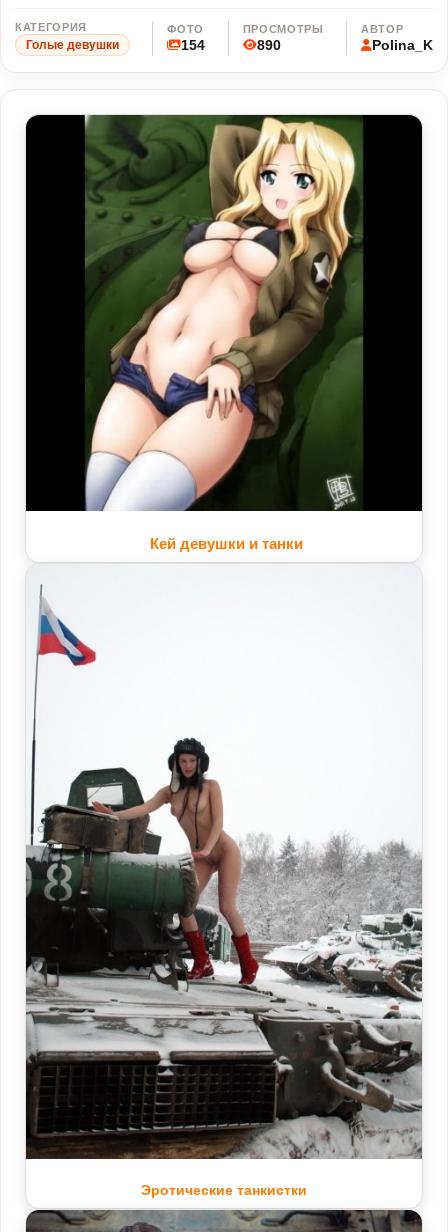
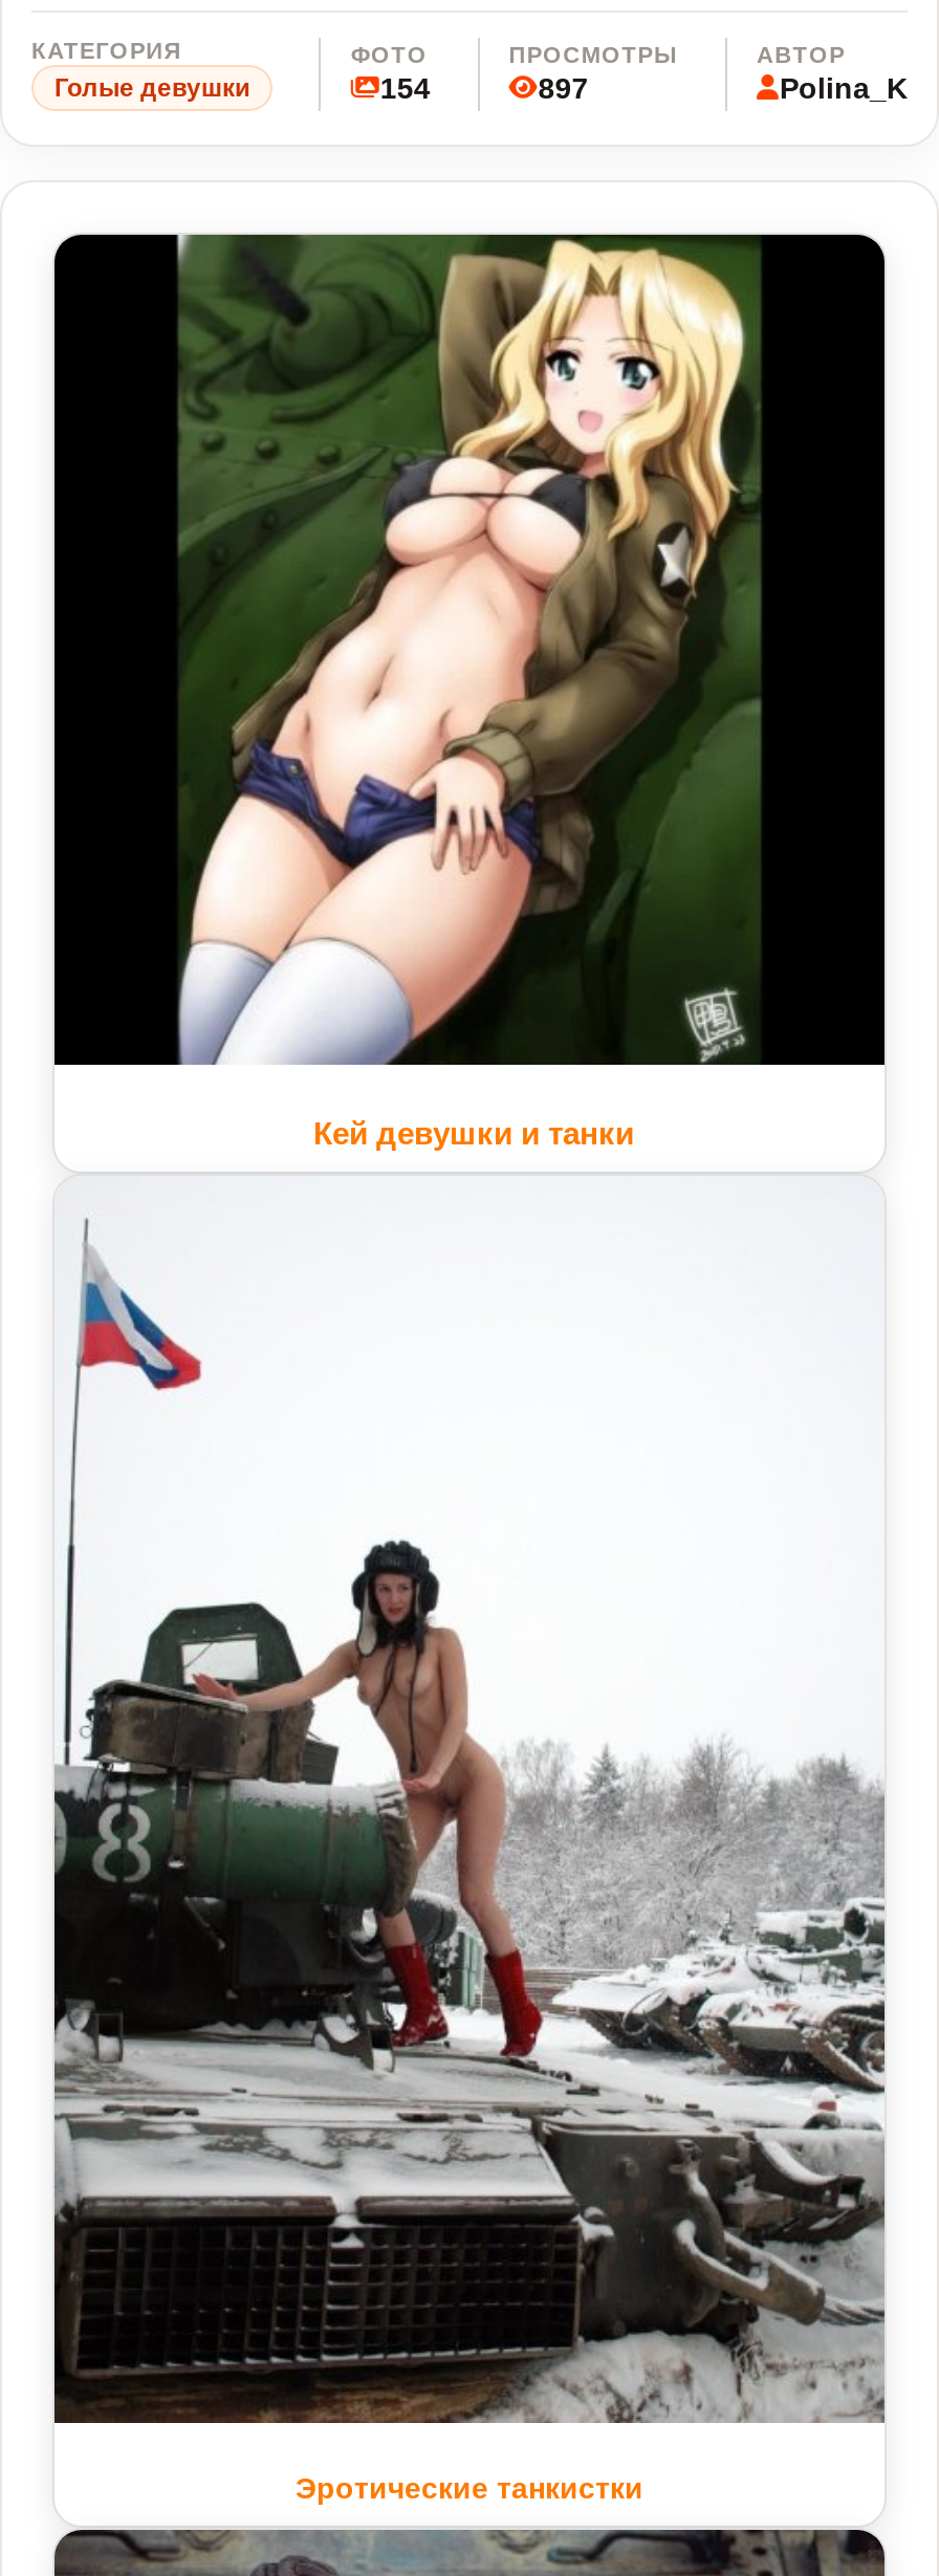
- 890
+ 897
